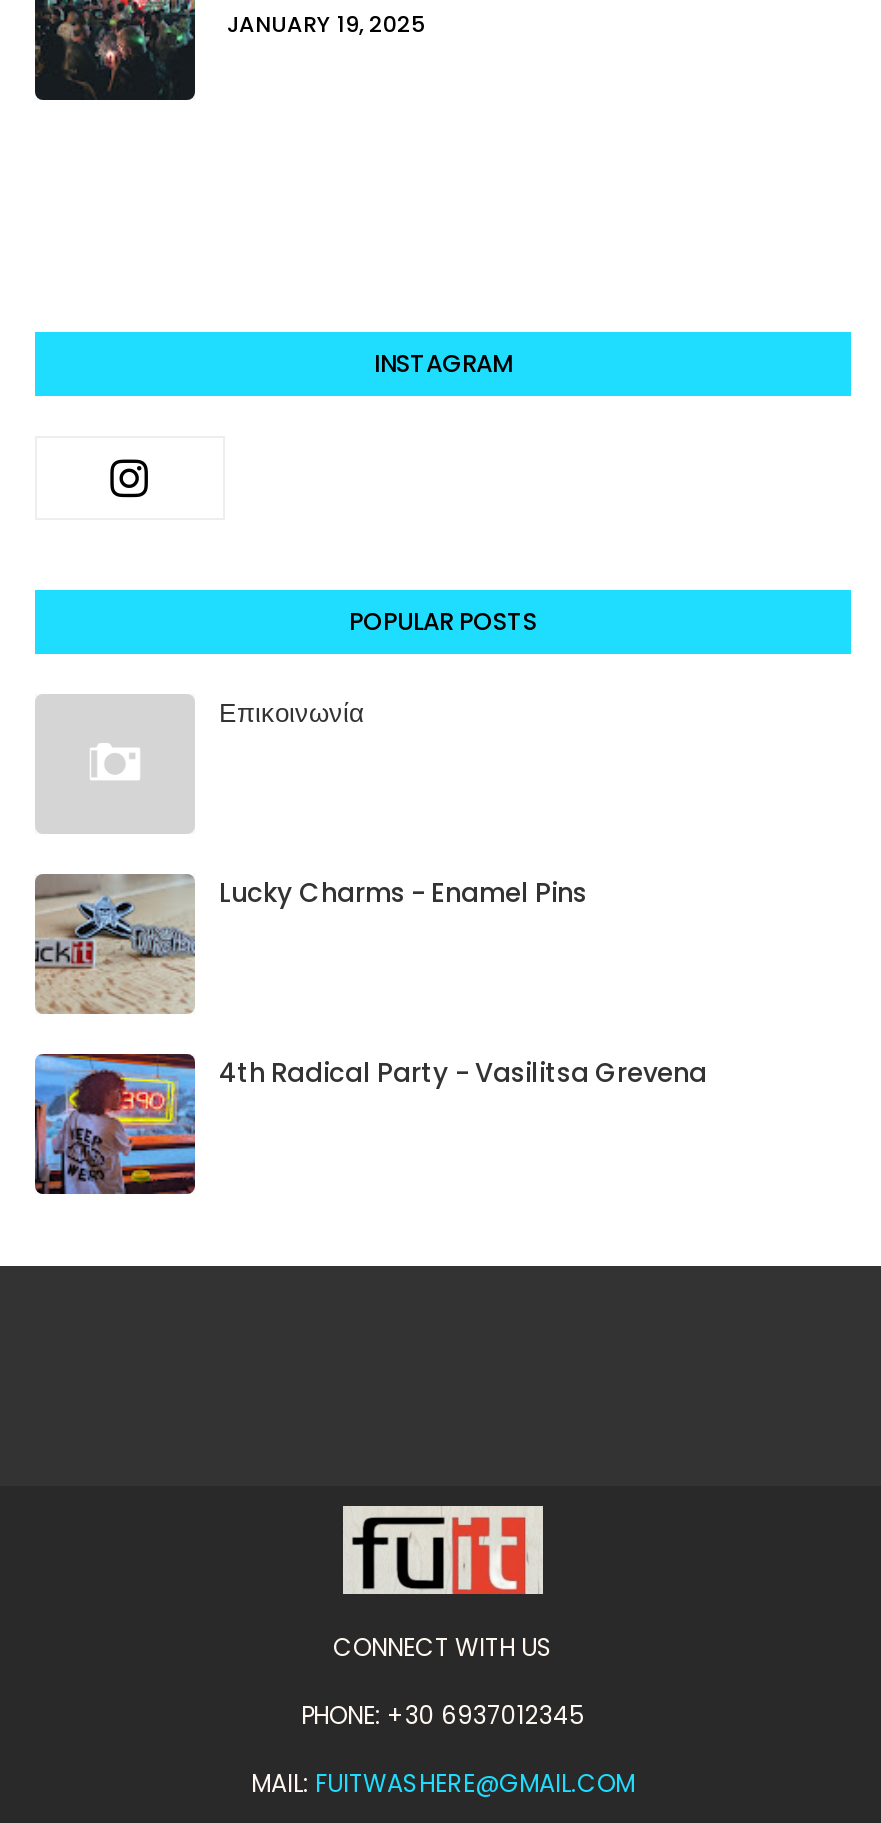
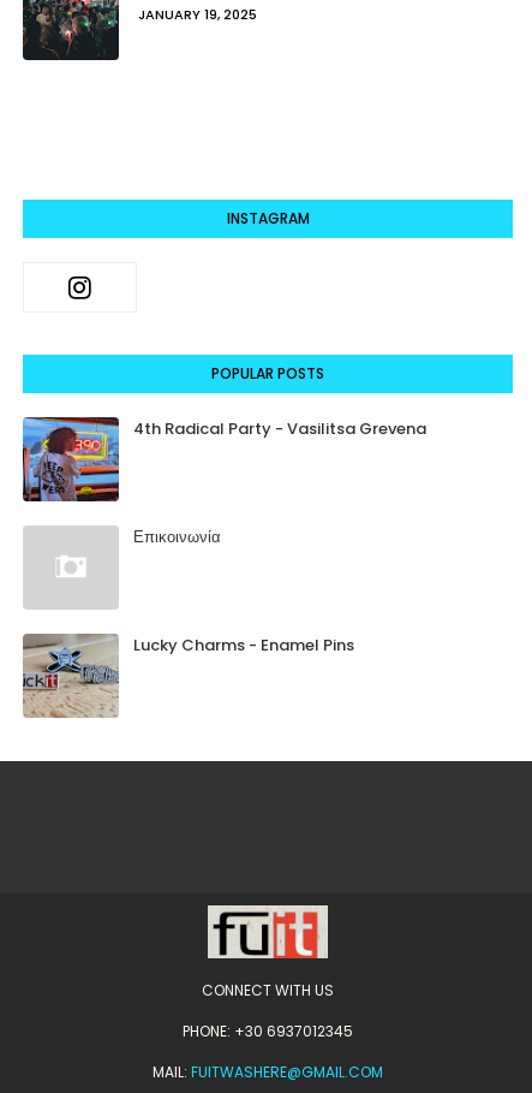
moved down: [image] | Επικοινωνία | Lucky Charms - Enamel Pins

moved up: [image] | 4th Radical Party - Vasilitsa Grevena
